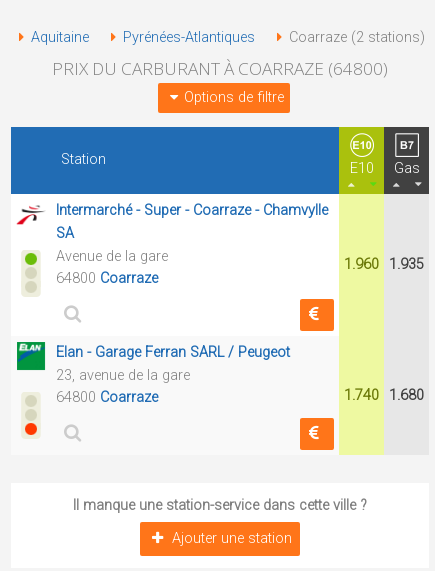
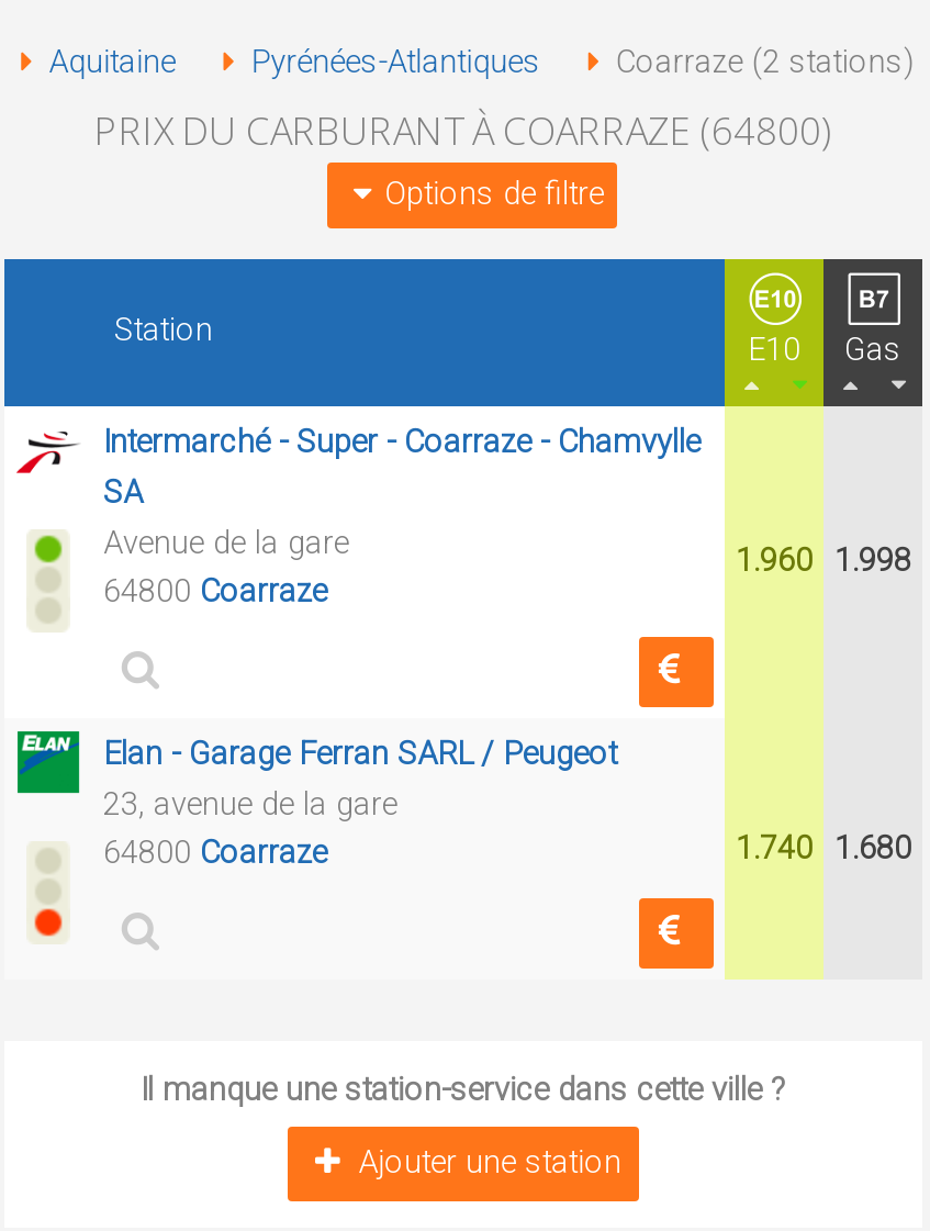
- 1.960 1.935
+ 1.960 1.998
